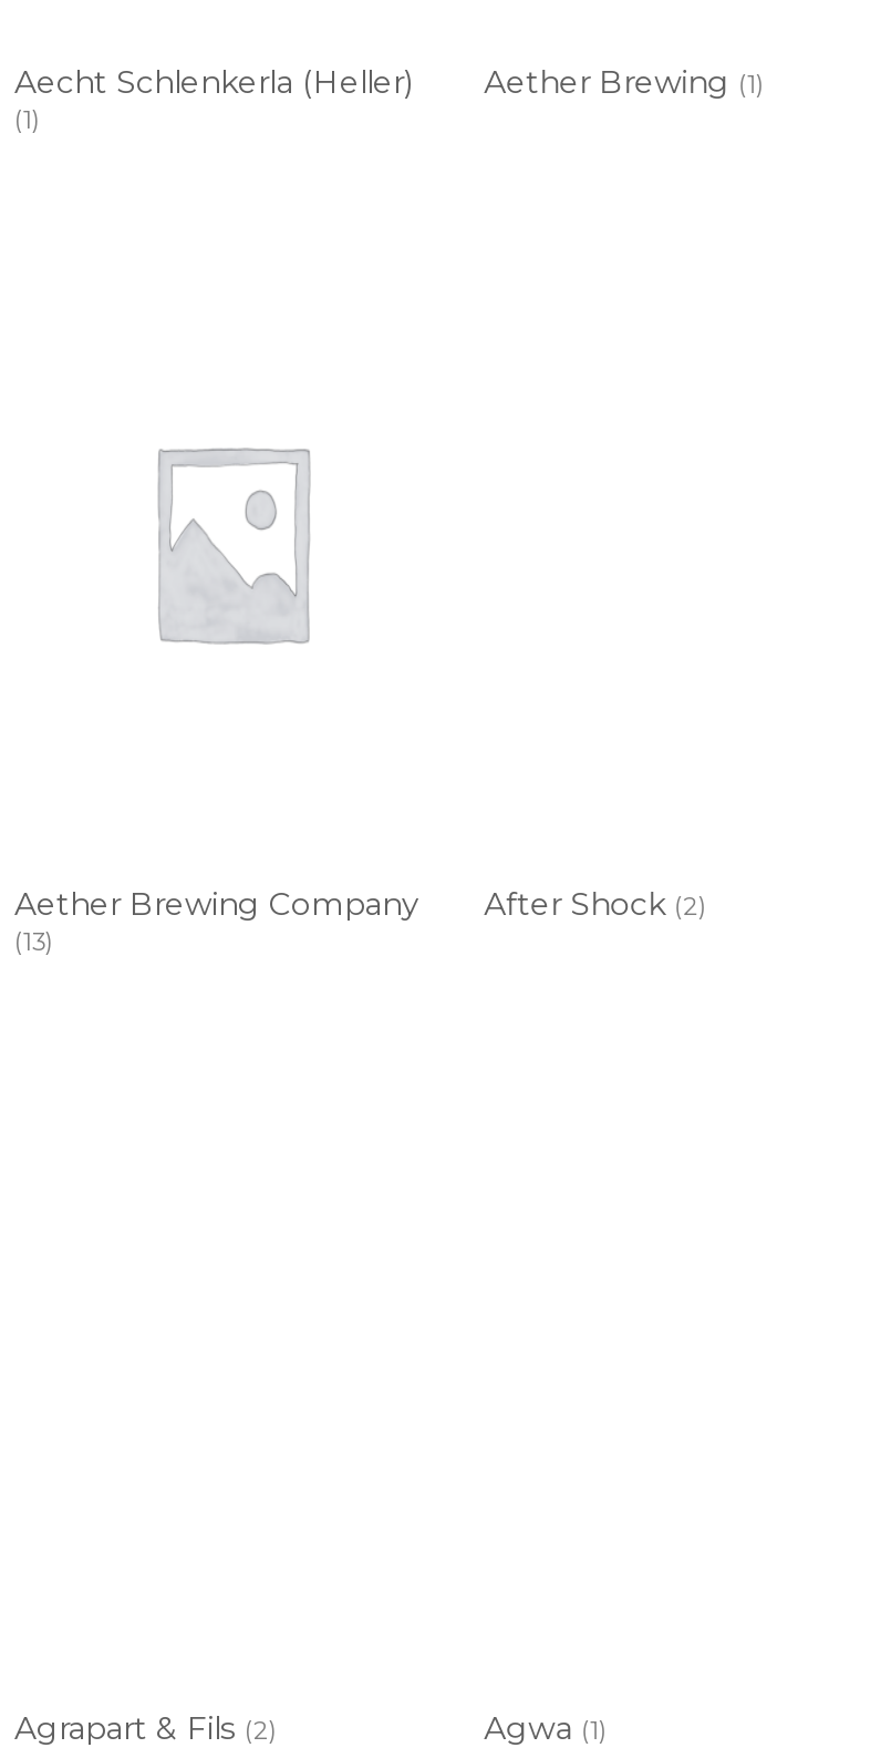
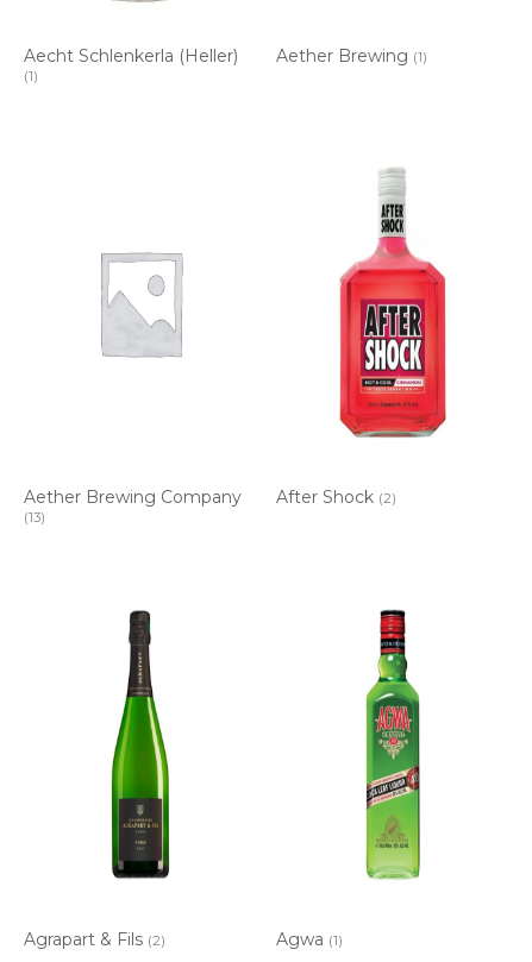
+ [image]

+ [image]

+ [image]
